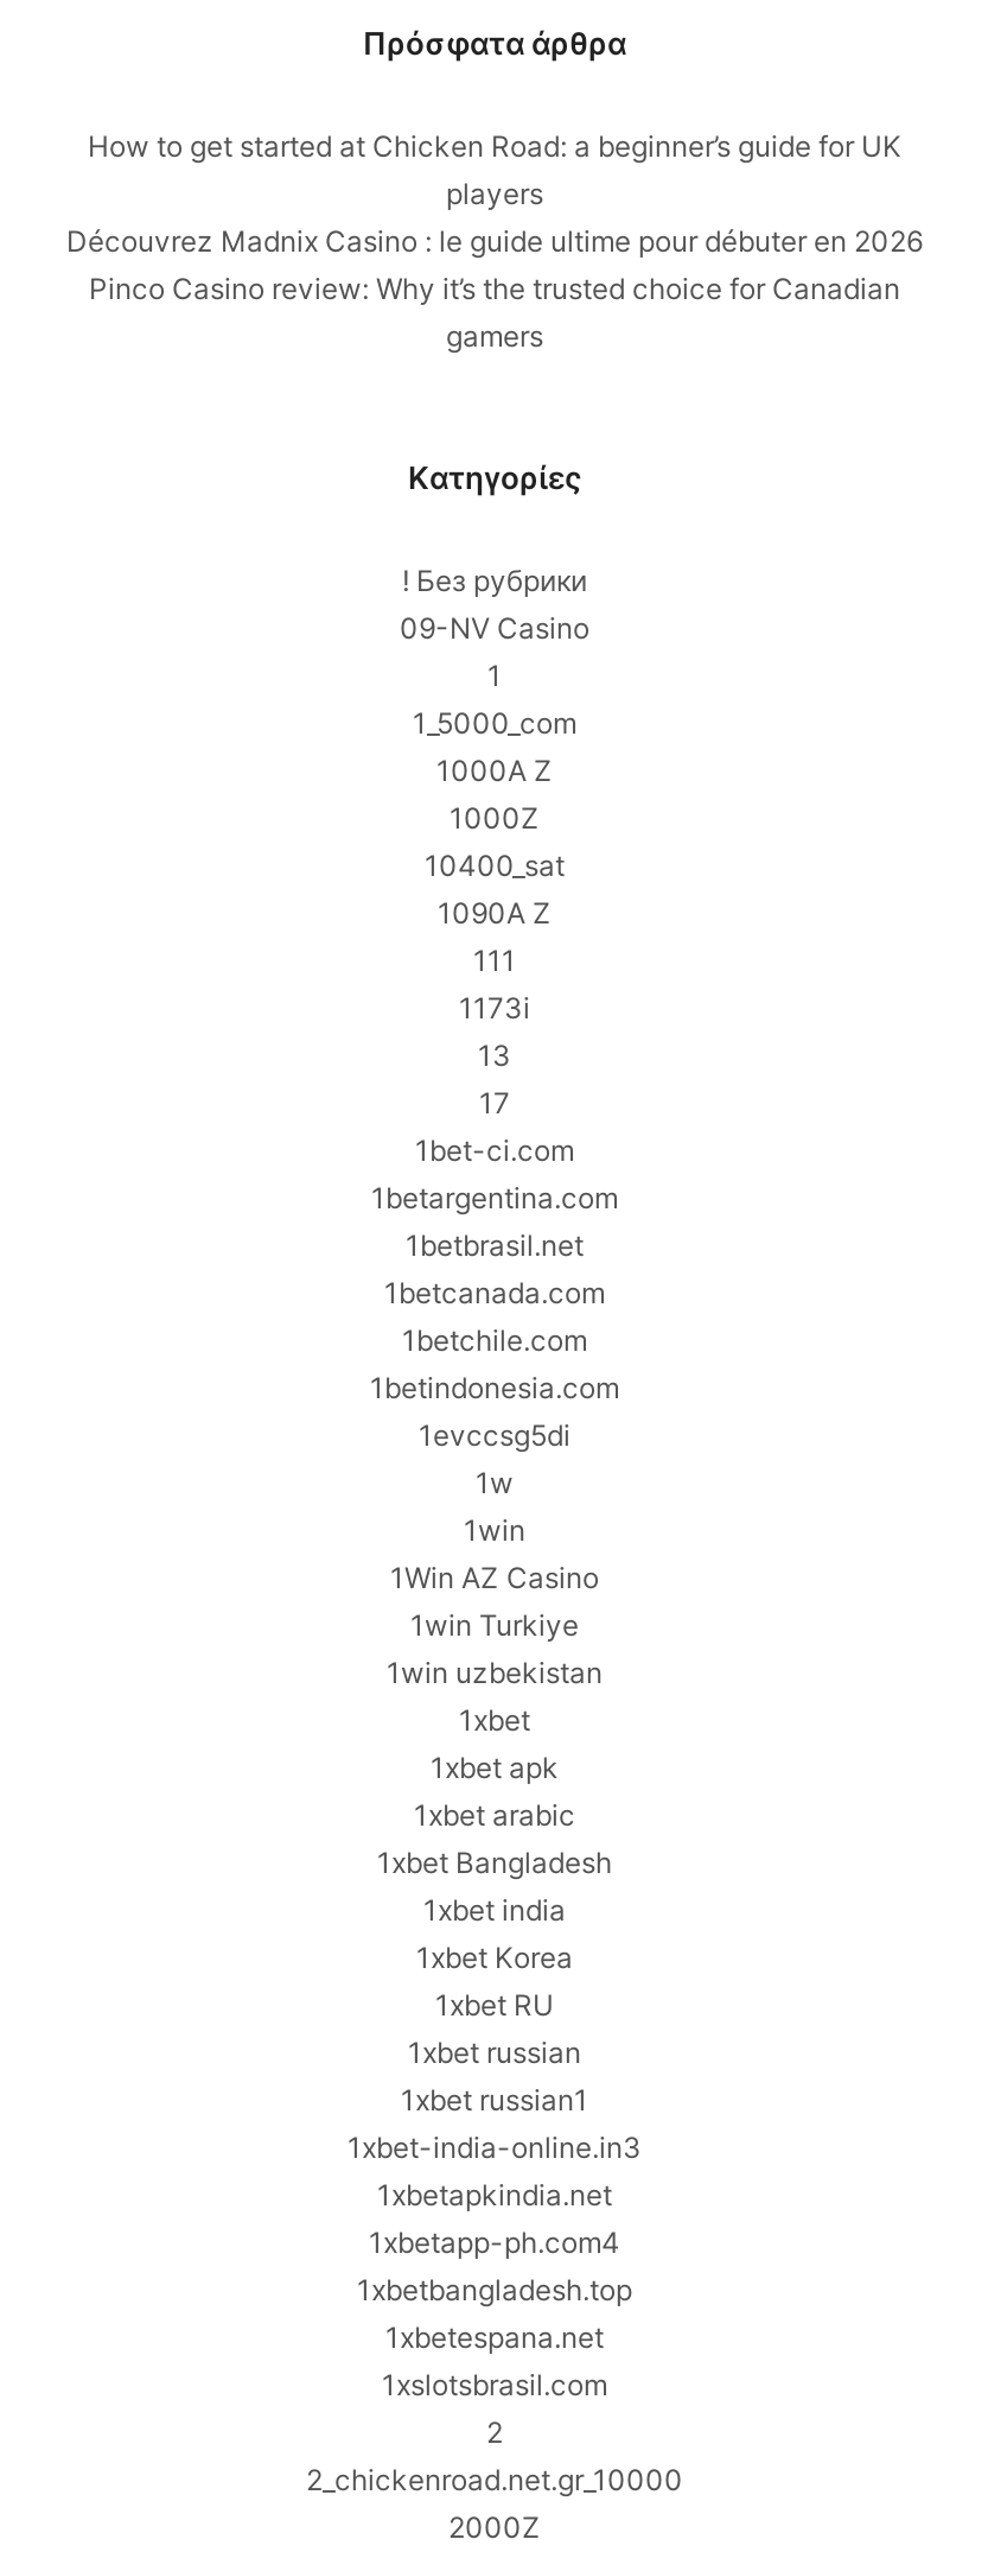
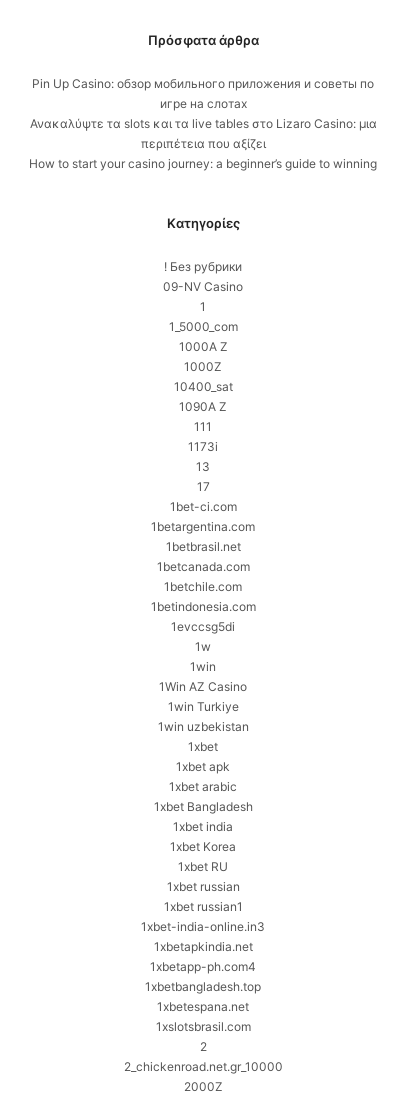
- How to get started at Chicken Road: a beginner’s guide for UK
- players
- Découvrez Madnix Casino : le guide ultime pour débuter en 2026
- Pinco Casino review: Why it’s the trusted choice for Canadian
- gamers
+ Pin Up Casino: обзор мобильного приложения и советы по
+ игре на слотах
+ Ανακαλύψτε τα slots και τα live tables στο Lizaro Casino: μια
+ περιπέτεια που αξίζει
+ How to start your casino journey: a beginner’s guide to winning
